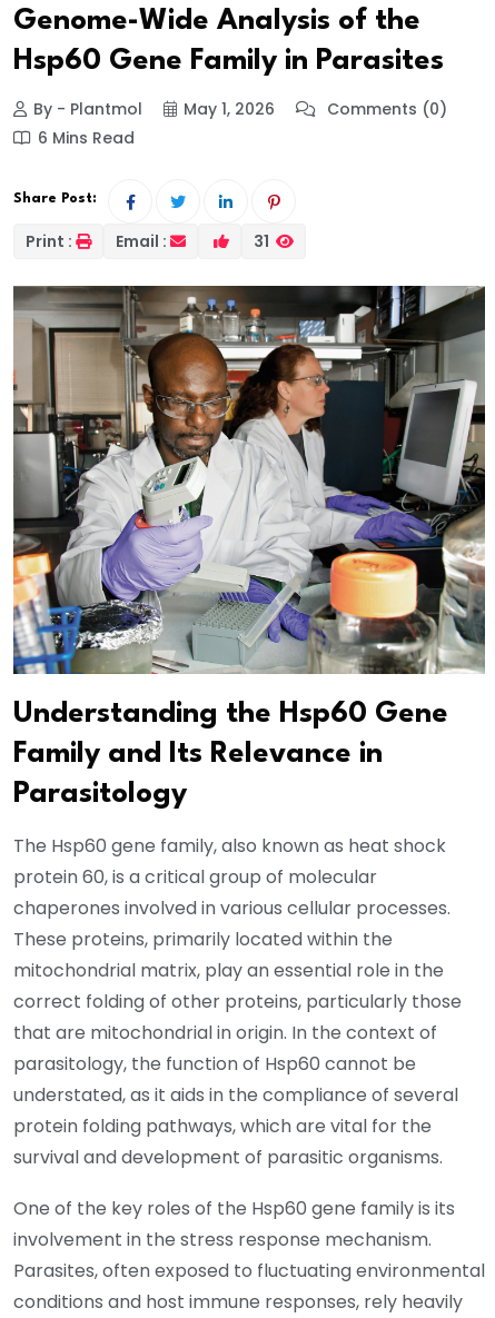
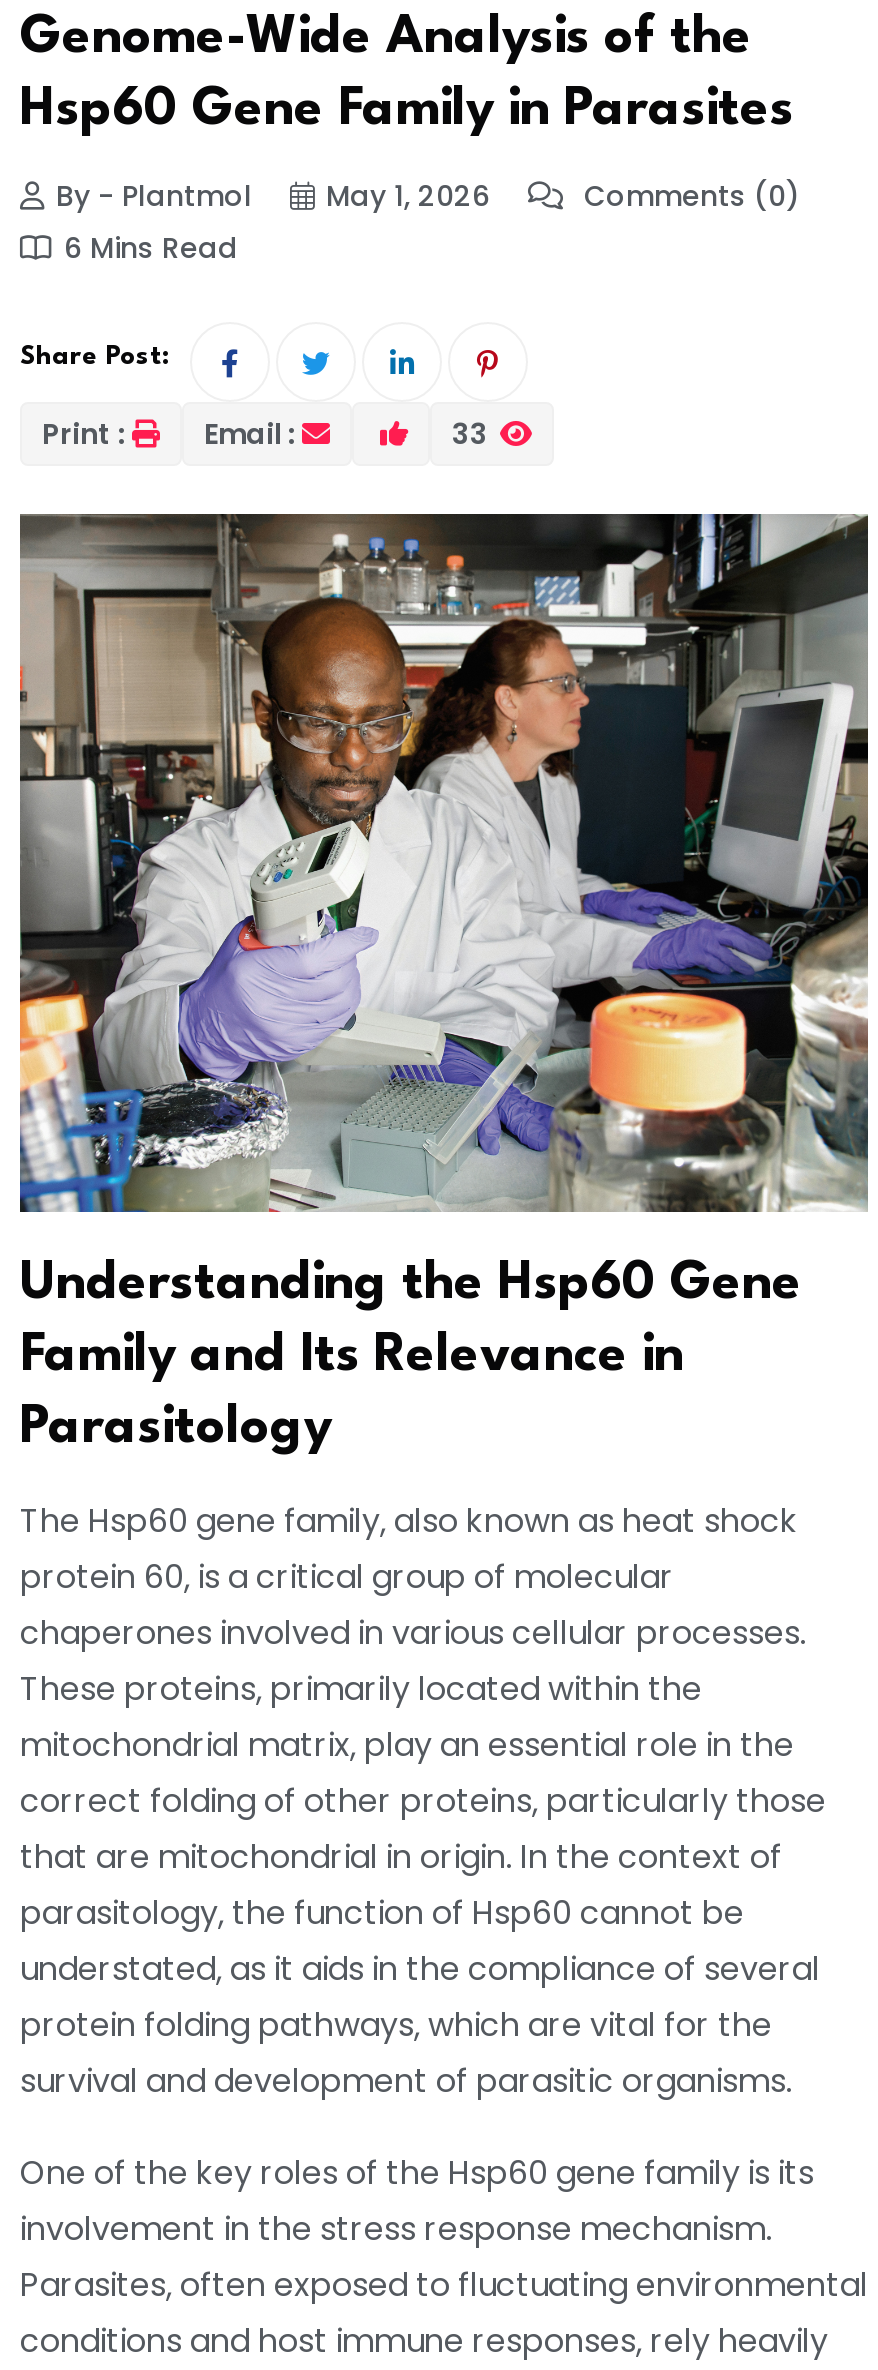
- 31
+ 33
